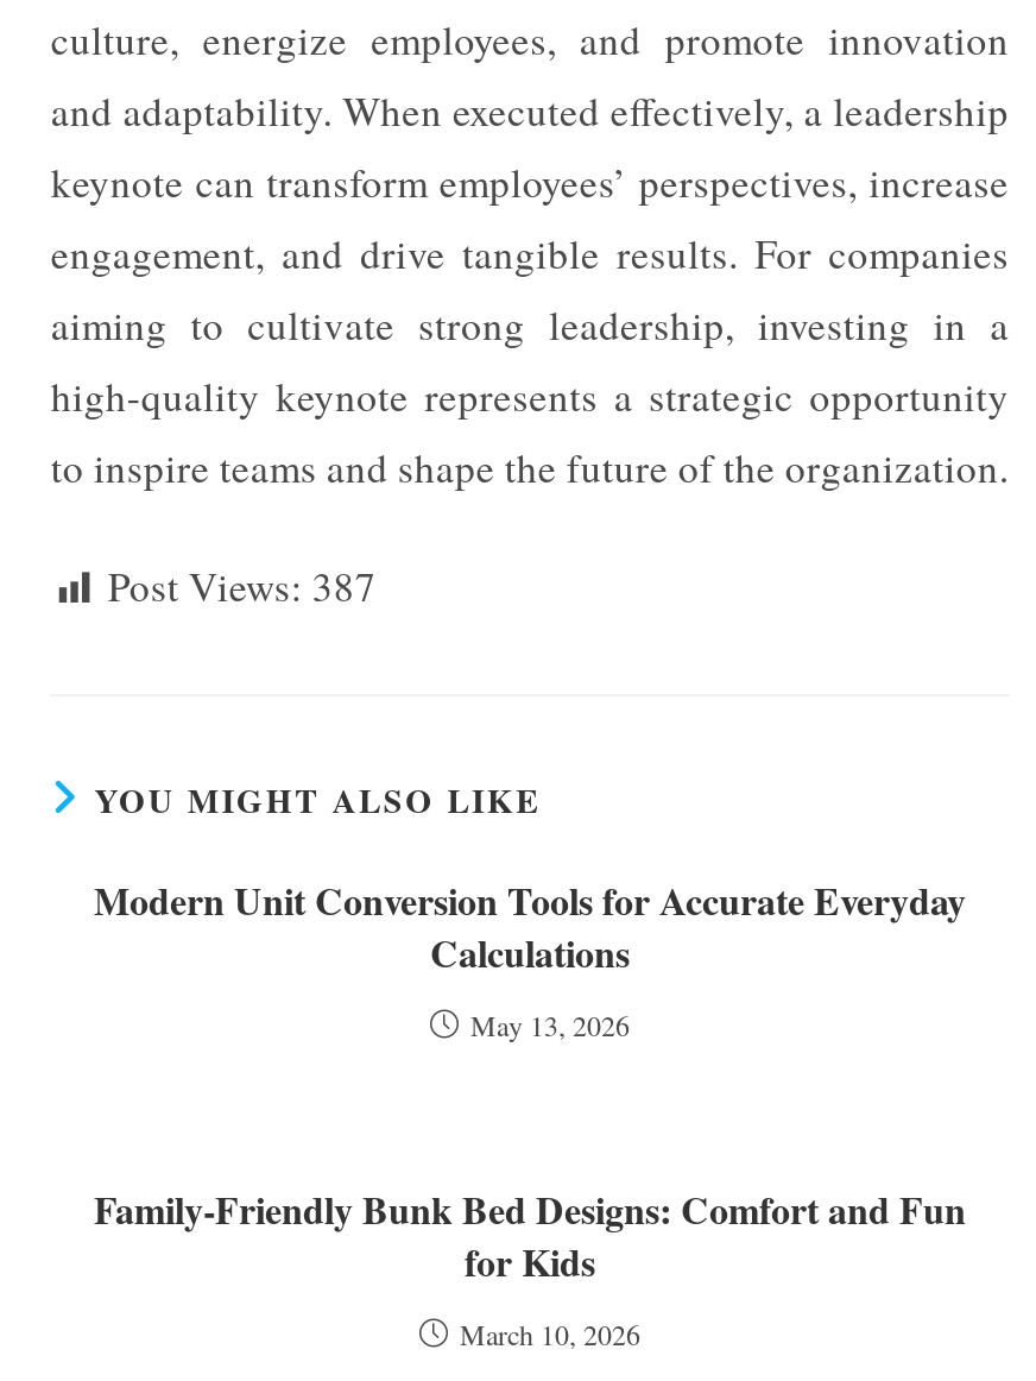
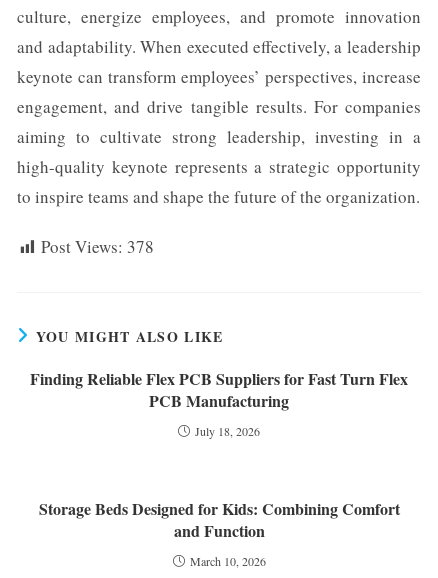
- Post Views: 387
+ Post Views: 378

- Modern Unit Conversion Tools for Accurate Everyday
- Calculations
+ Finding Reliable Flex PCB Suppliers for Fast Turn Flex
+ PCB Manufacturing

- May 13, 2026
+ July 18, 2026

- Family-Friendly Bunk Bed Designs: Comfort and Fun
- for Kids
+ Storage Beds Designed for Kids: Combining Comfort
+ and Function
